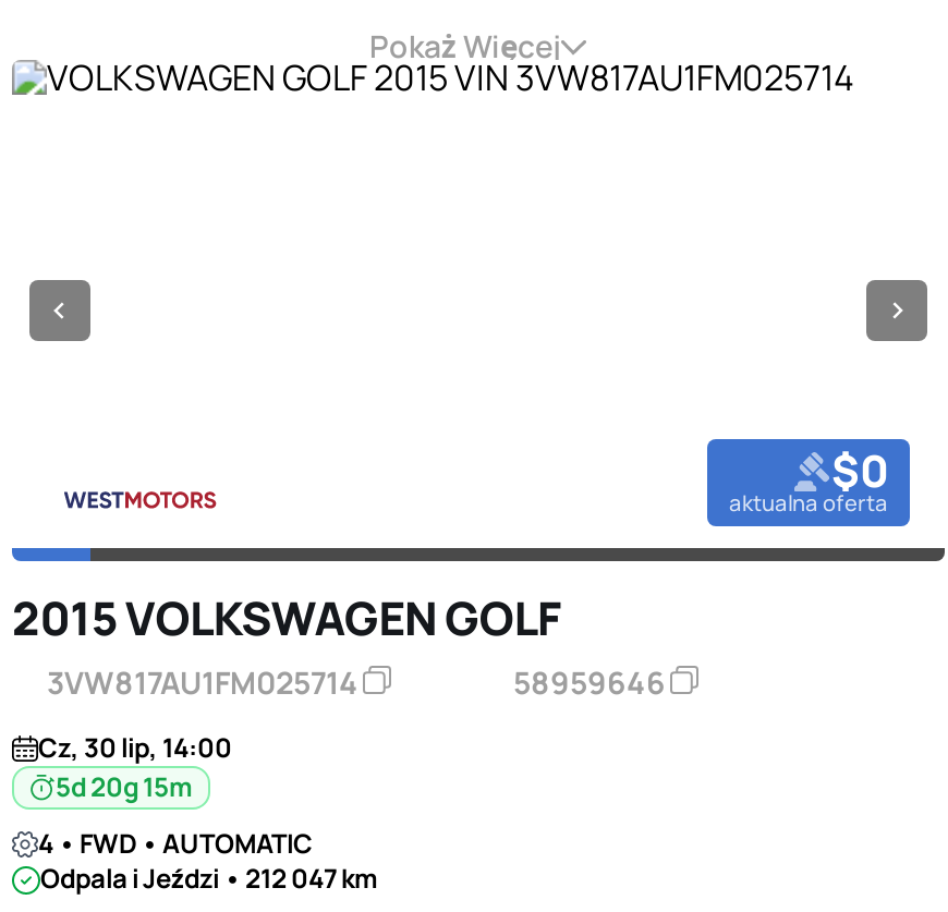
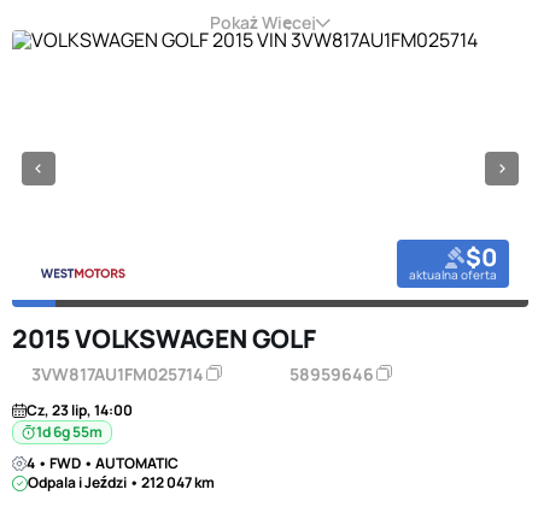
- Cz, 30 lip, 14:00
- 5d 20g 15m
+ Cz, 23 lip, 14:00
+ 1d 6g 55m
